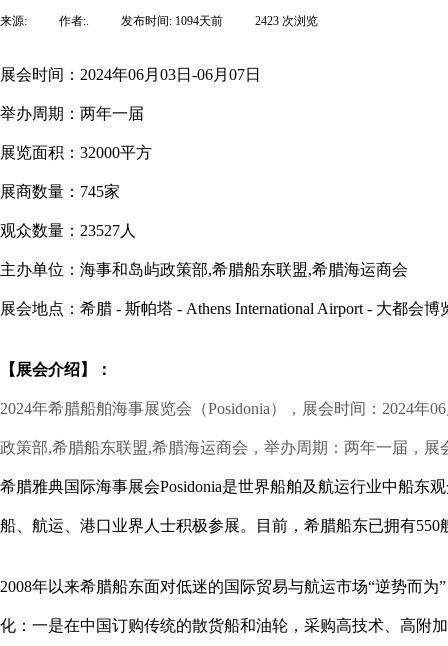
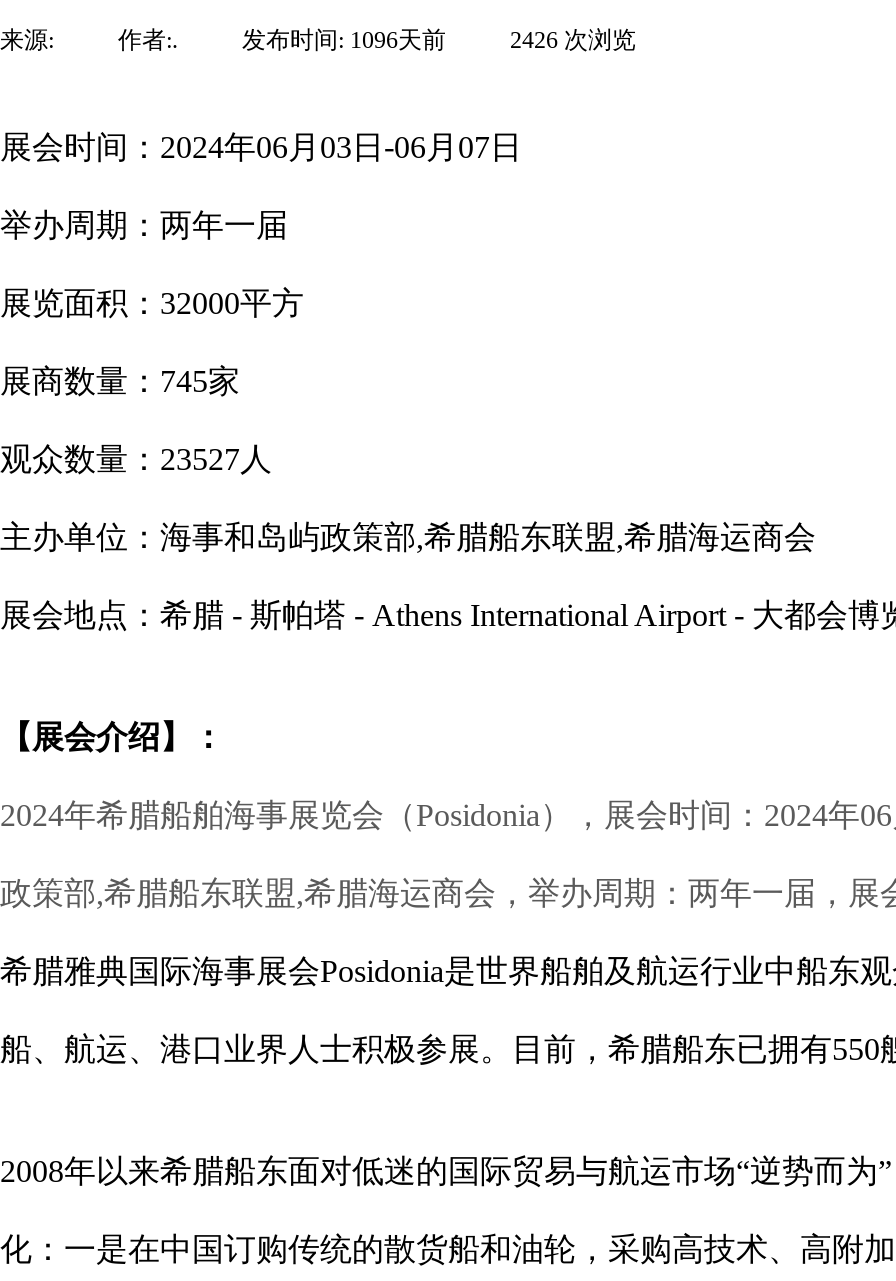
- 发布时间: 1094天前
+ 发布时间: 1096天前

- 2423次浏览
+ 2426次浏览
